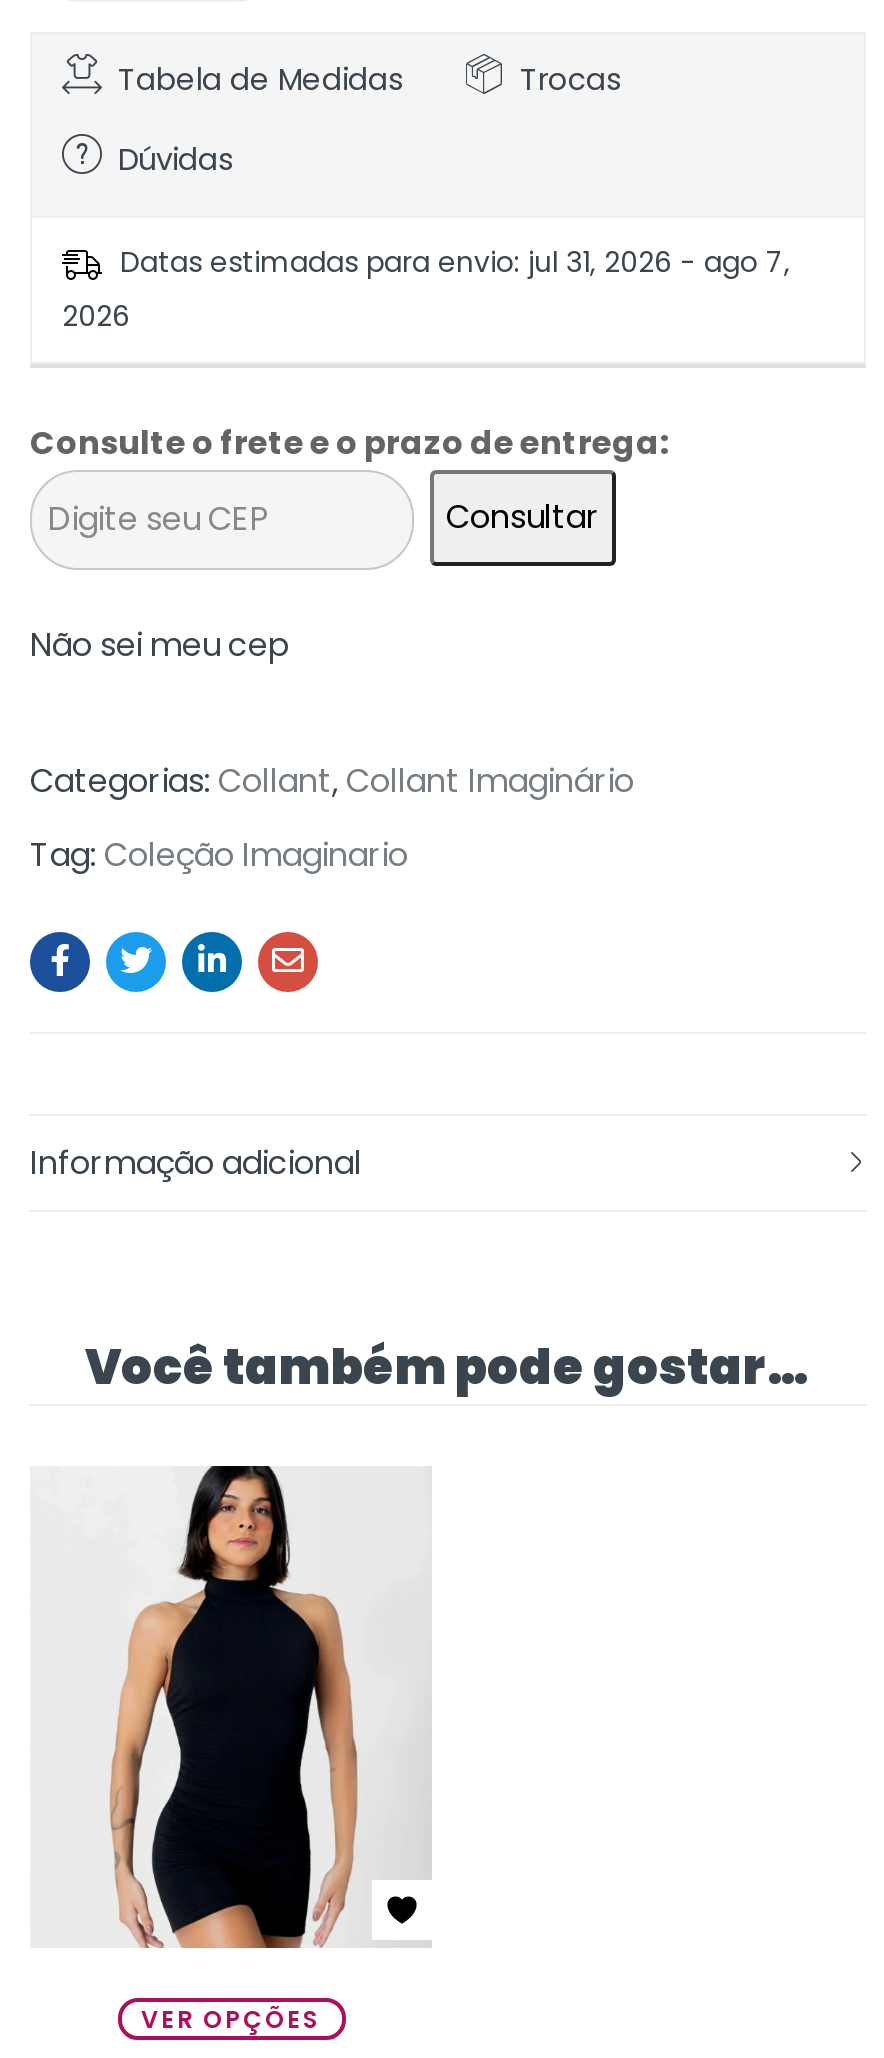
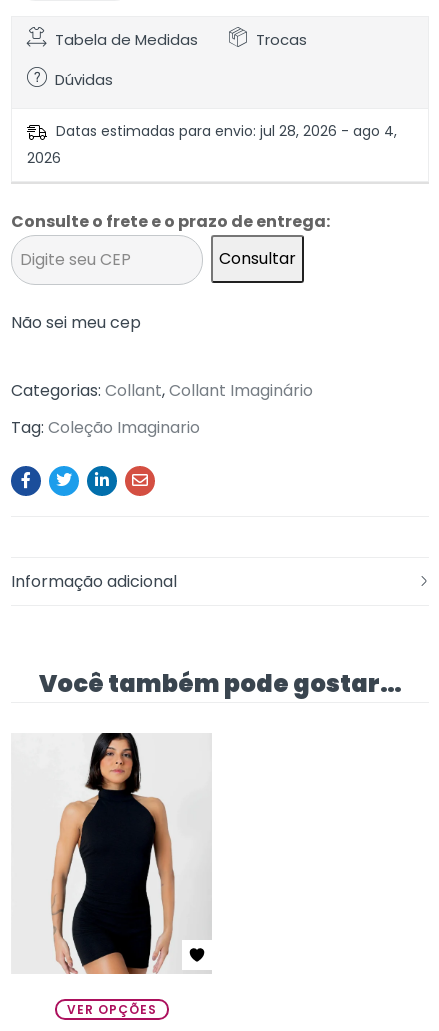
- Datas estimadas para envio: jul 31, 2026 - ago 7,
+ Datas estimadas para envio: jul 28, 2026 - ago 4,
